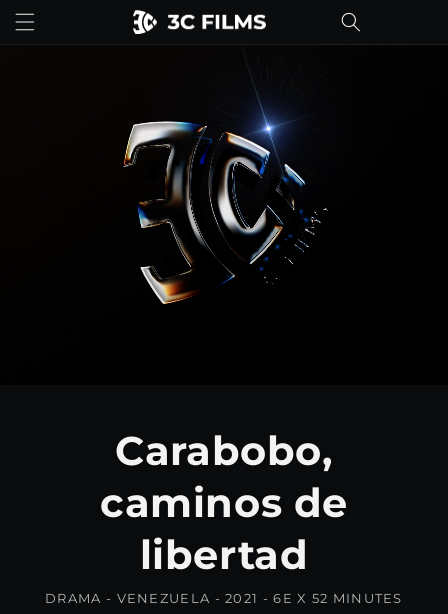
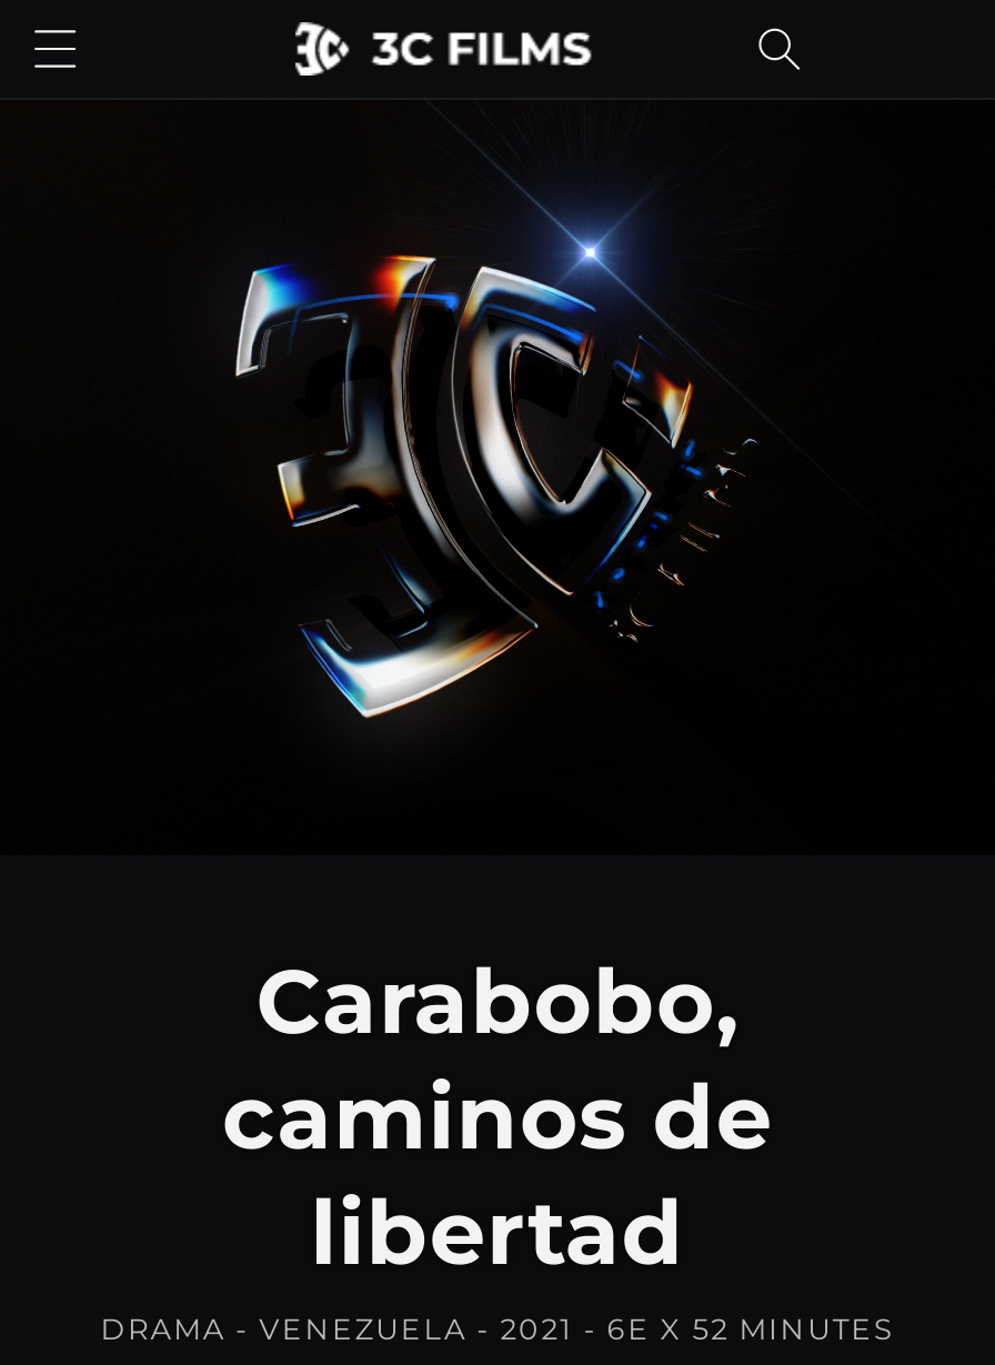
- [image]
+ [image]
